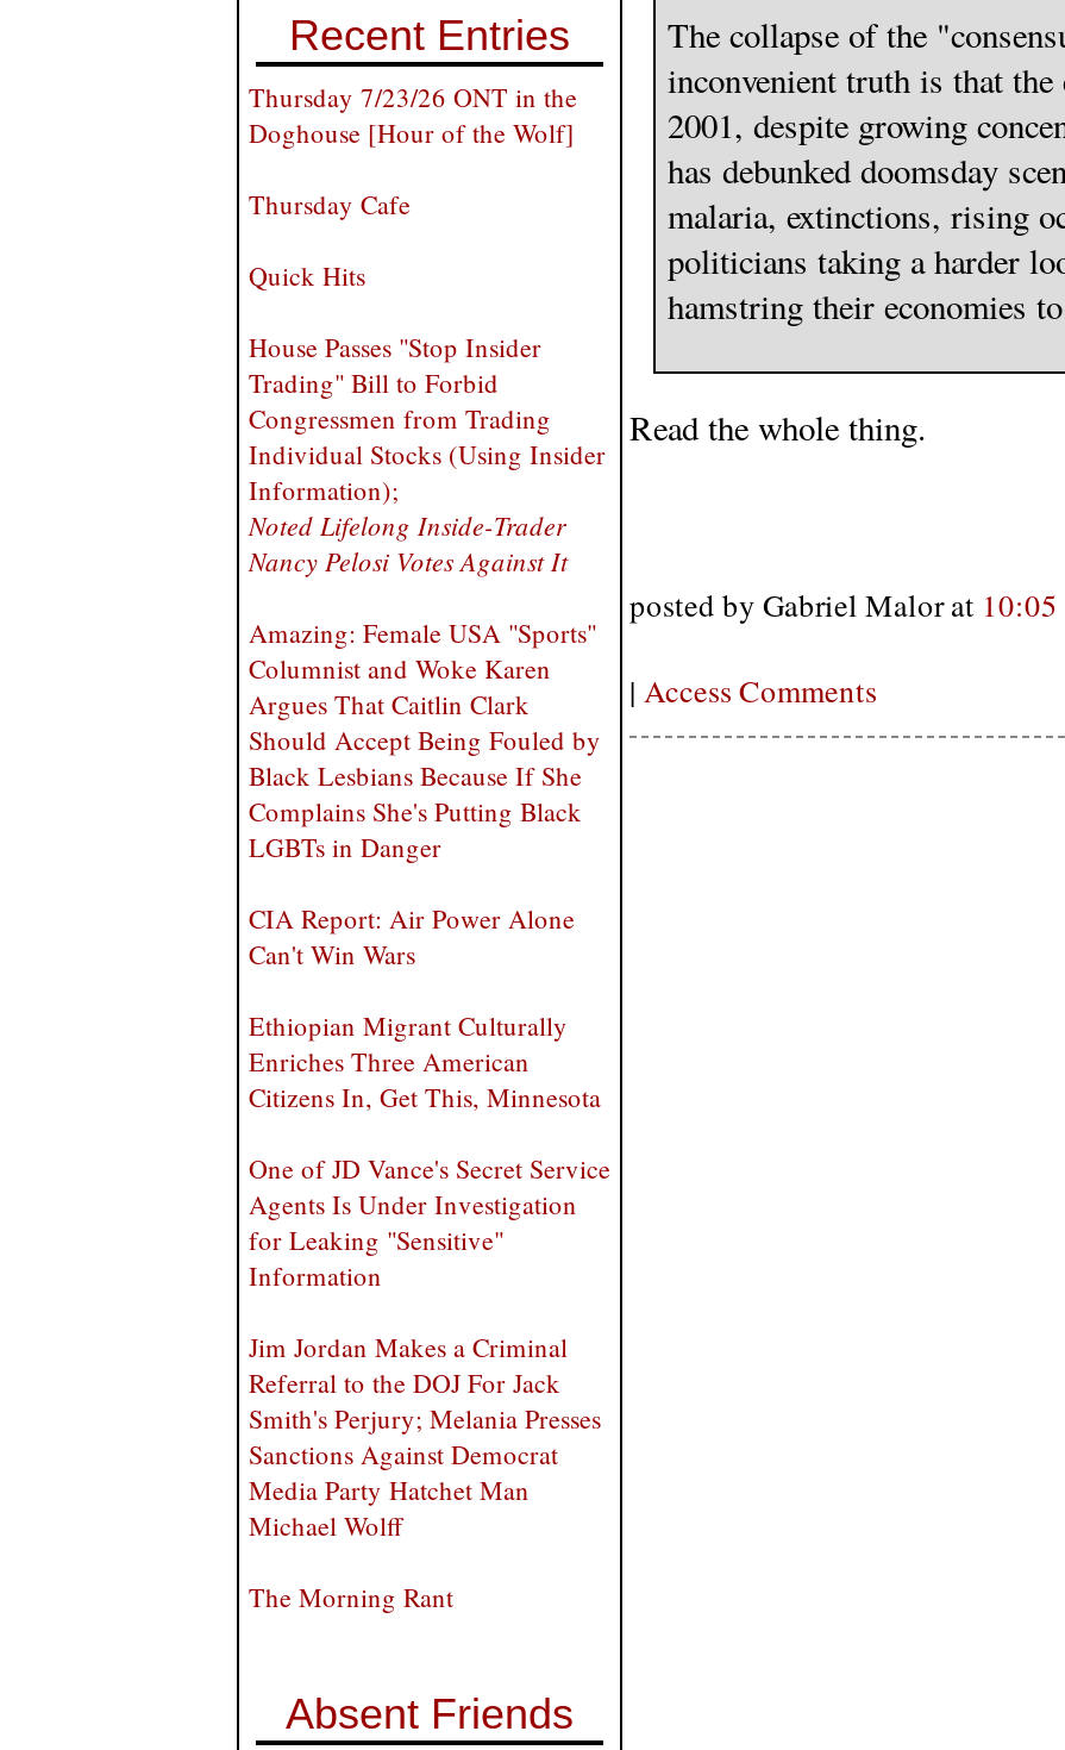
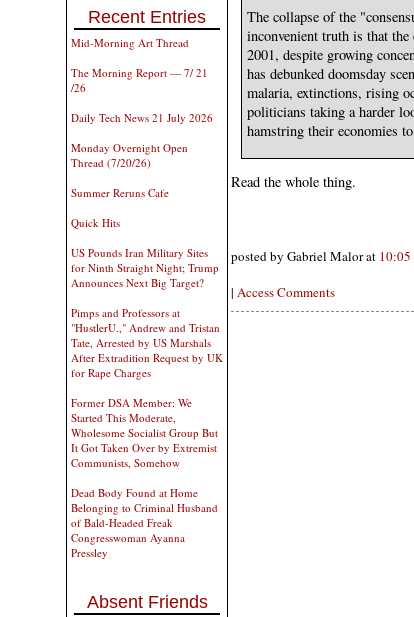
- Thursday 7/23/26 ONT in the
- Doghouse [Hour of the Wolf]
- Thursday Cafe
+ Mid-Morning Art Thread
+ The Morning Report — 7/ 21
+ /26
+ Daily Tech News 21 July 2026
+ Monday Overnight Open
+ Thread (7/20/26)
+ Summer Reruns Cafe

moved down: Quick Hits

- House Passes "Stop Insider
- Trading" Bill to Forbid
- Congressmen from Trading
- Individual Stocks (Using Insider
- Information);
- Noted Lifelong Inside-Trader
- Nancy Pelosi Votes Against It
- Amazing: Female USA "Sports"
- Columnist and Woke Karen
- Argues That Caitlin Clark
- Should Accept Being Fouled by
- Black Lesbians Because If She
- Complains She's Putting Black
- LGBTs in Danger
- CIA Report: Air Power Alone
- Can't Win Wars
- Ethiopian Migrant Culturally
- Enriches Three American
- Citizens In, Get This, Minnesota
- One of JD Vance's Secret Service
- Agents Is Under Investigation
- for Leaking "Sensitive"
- Information
- Jim Jordan Makes a Criminal
- Referral to the DOJ For Jack
- Smith's Perjury; Melania Presses
- Sanctions Against Democrat
- Media Party Hatchet Man
- Michael Wolff
- The Morning Rant
+ US Pounds Iran Military Sites
+ for Ninth Straight Night; Trump
+ Announces Next Big Target?
+ Pimps and Professors at
+ "HustlerU.," Andrew and Tristan
+ Tate, Arrested by US Marshals
+ After Extradition Request by UK
+ for Rape Charges
+ Former DSA Member: We
+ Started This Moderate,
+ Wholesome Socialist Group But
+ It Got Taken Over by Extremist
+ Communists, Somehow
+ Dead Body Found at Home
+ Belonging to Criminal Husband
+ of Bald-Headed Freak
+ Congresswoman Ayanna
+ Pressley
